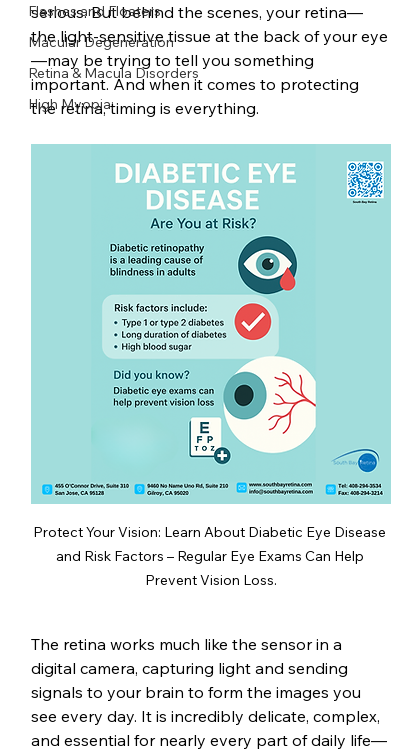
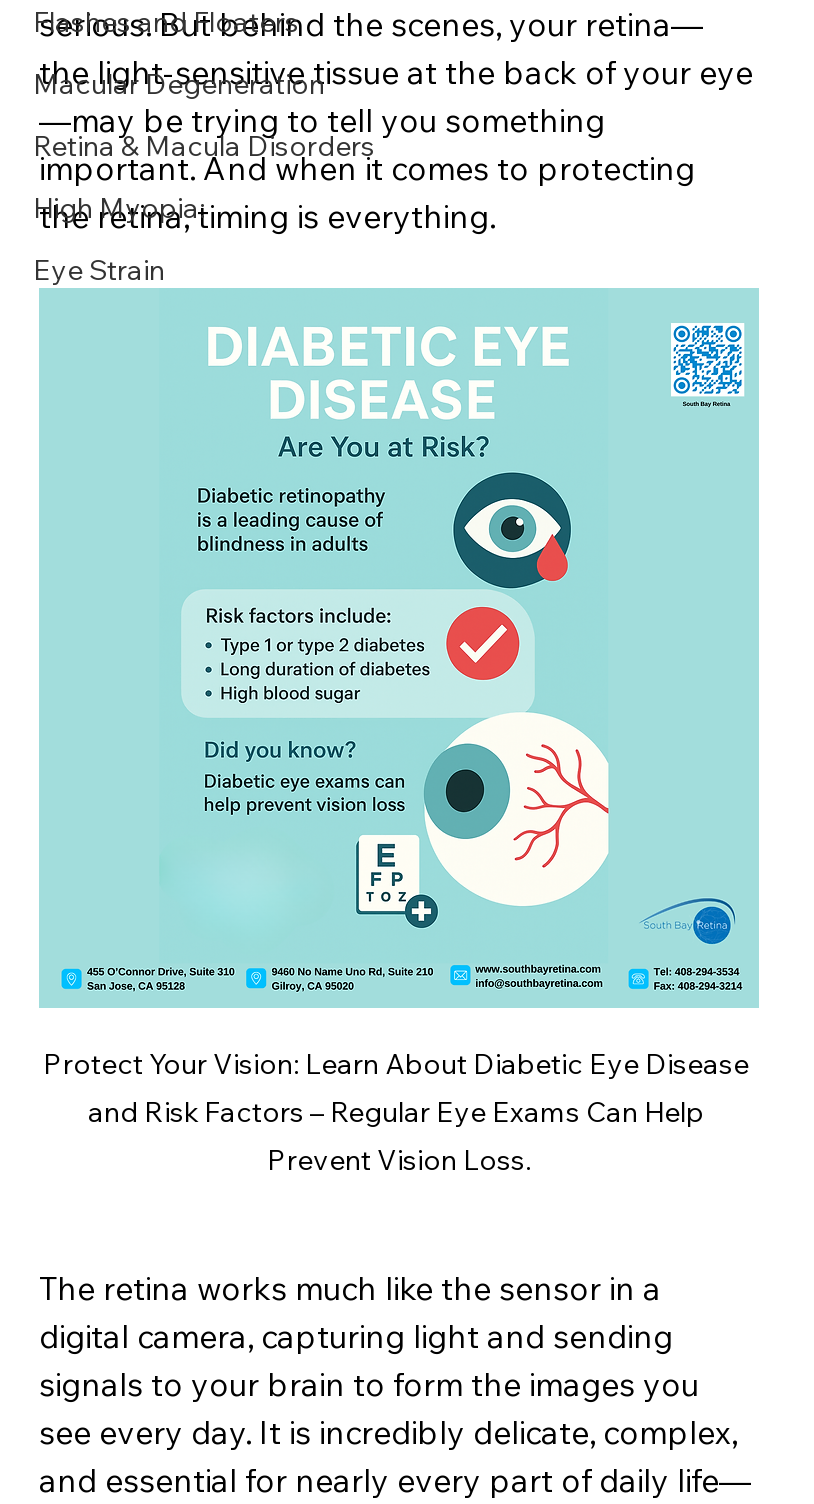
+ Eye Strain
